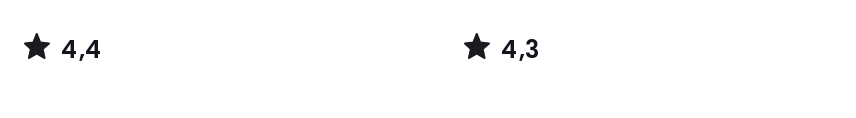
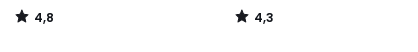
- 4,4
+ 4,8
